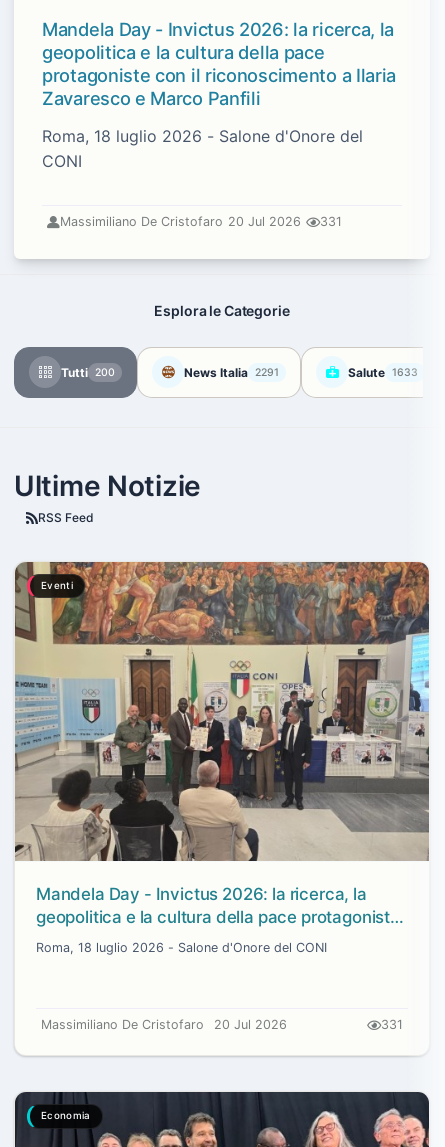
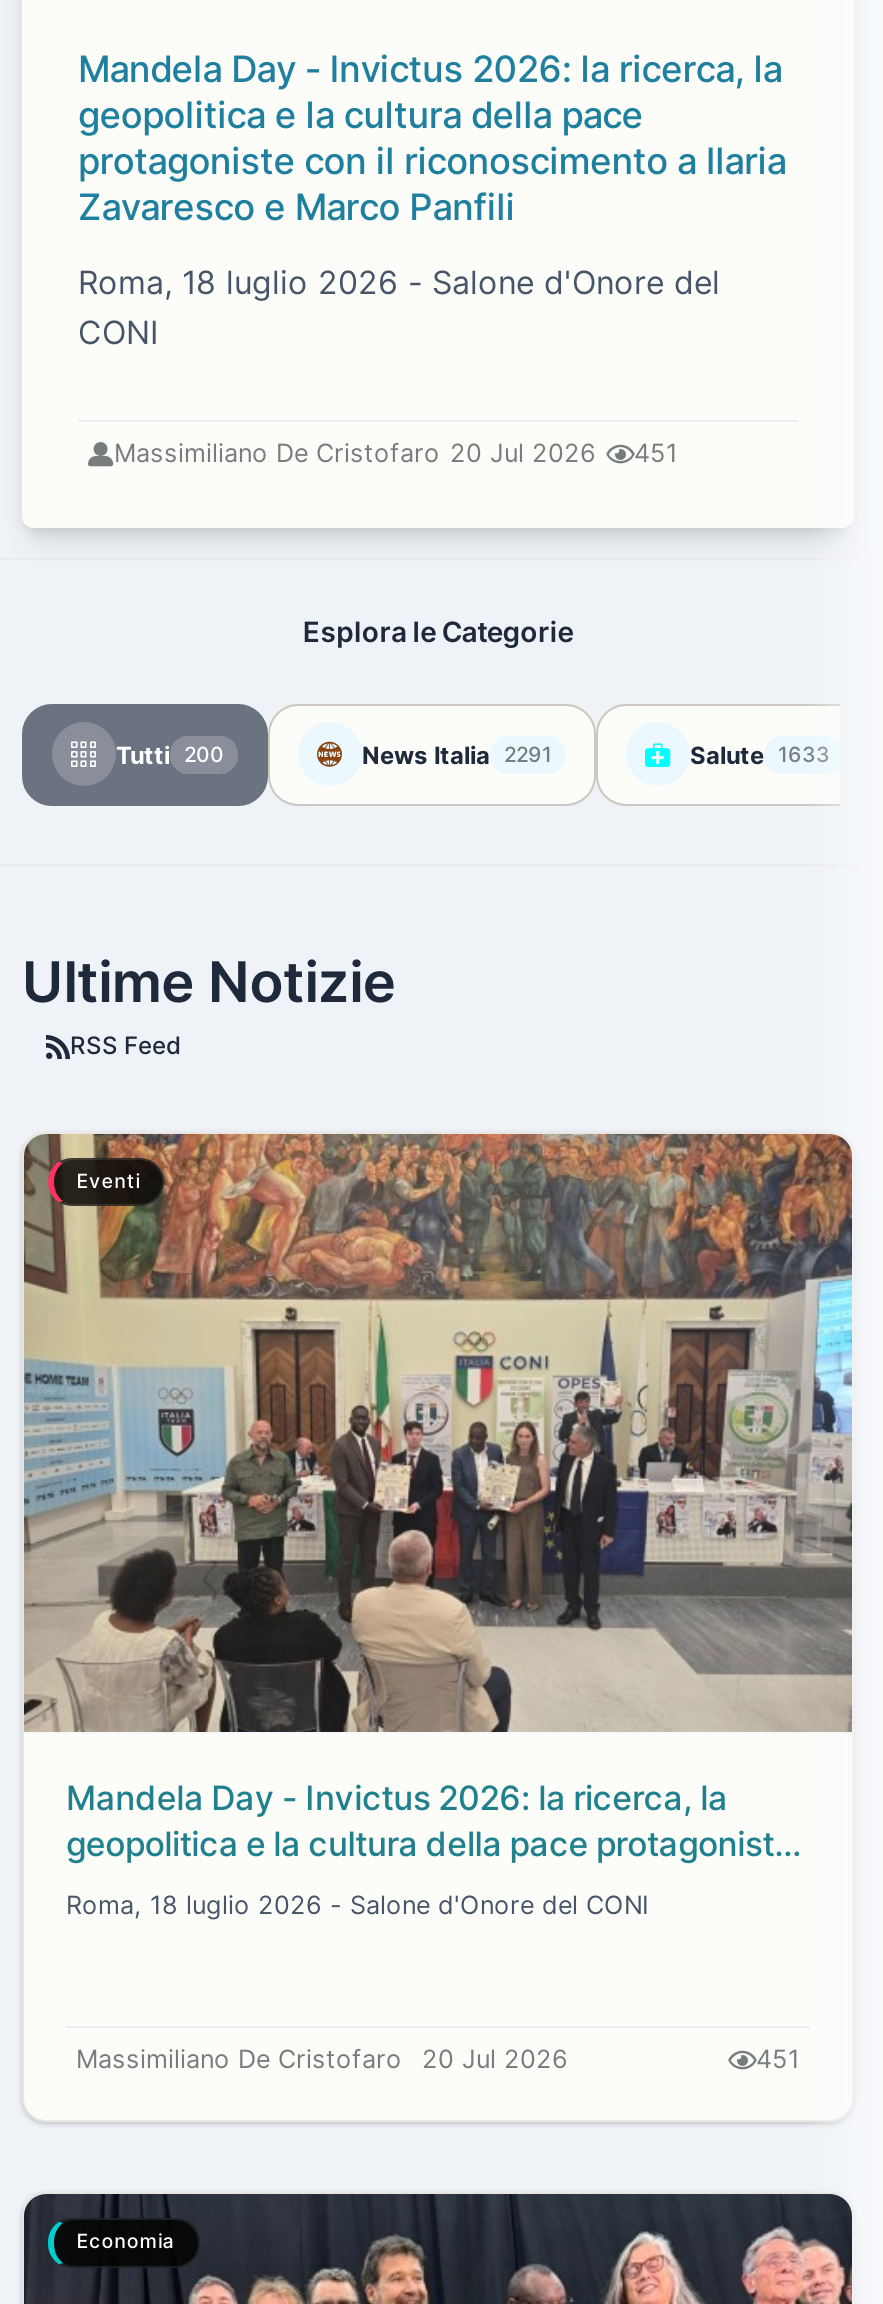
- Massimiliano De Cristofaro 20 Jul 2026 331
+ Massimiliano De Cristofaro 20 Jul 2026 451

- 331
+ 451
